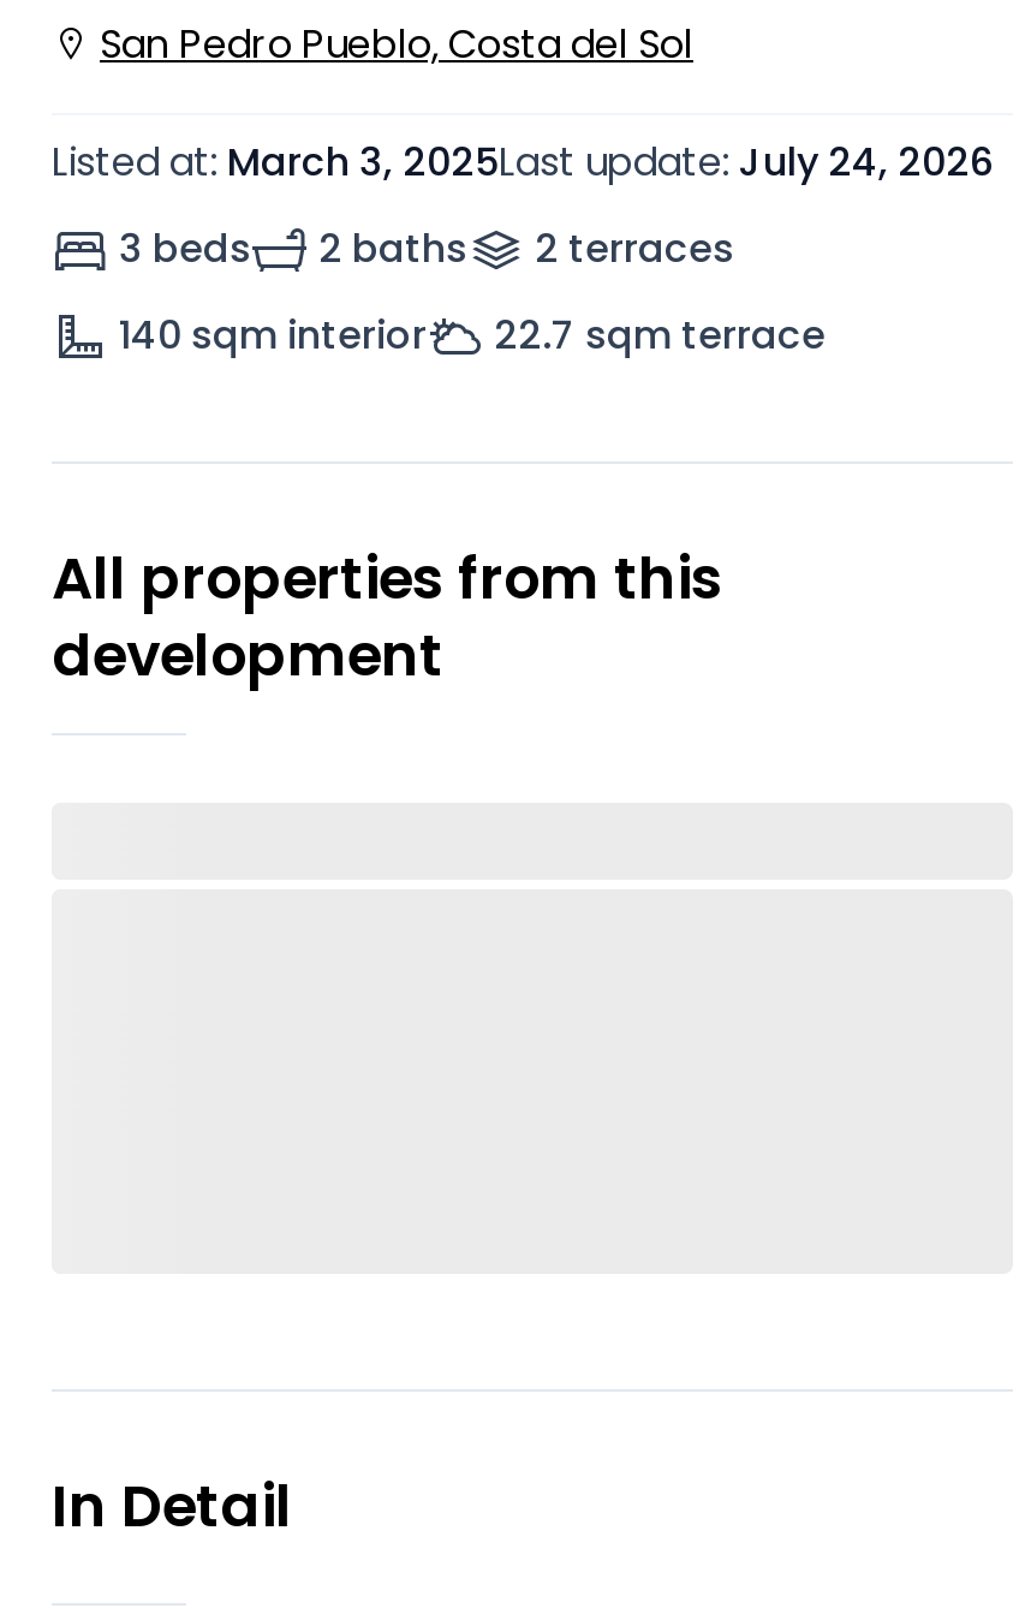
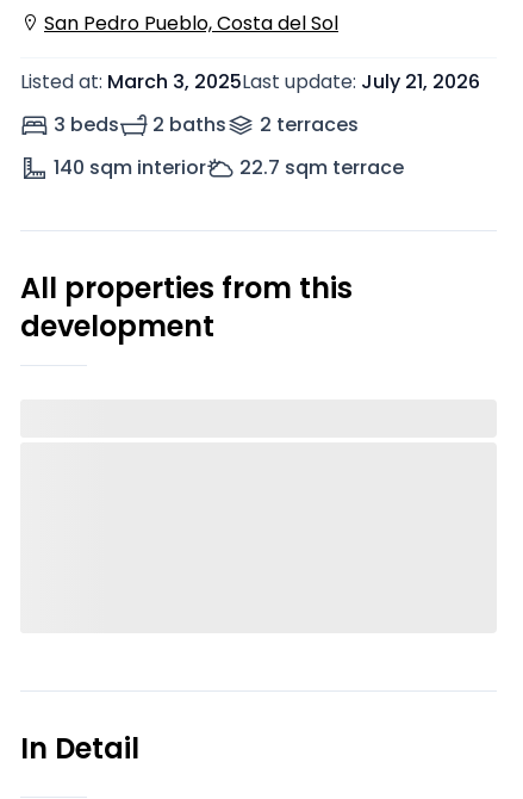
- Listed at: March 3, 2025Last update: July 24, 2026
+ Listed at: March 3, 2025Last update: July 21, 2026
